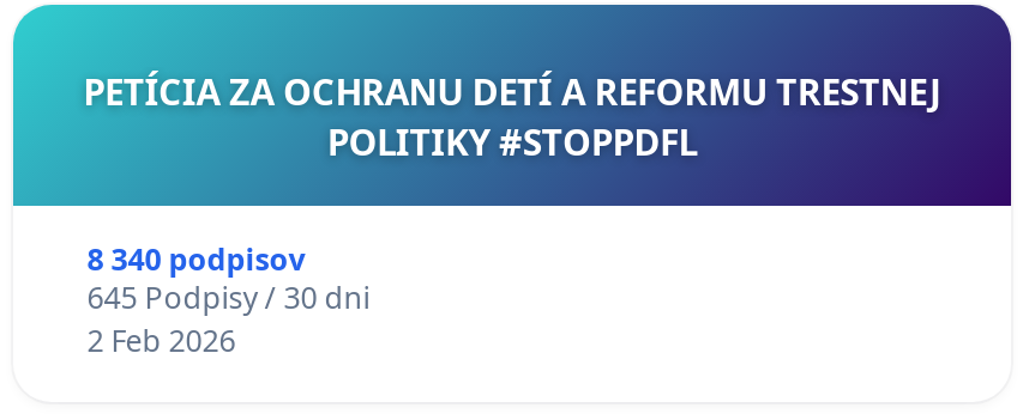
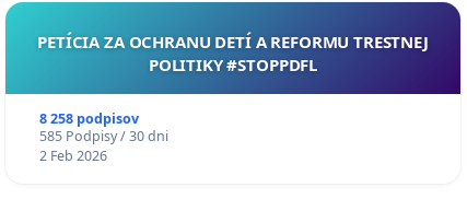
- 8 340 podpisov
+ 8 258 podpisov

- 645 Podpisy / 30 dni
+ 585 Podpisy / 30 dni
